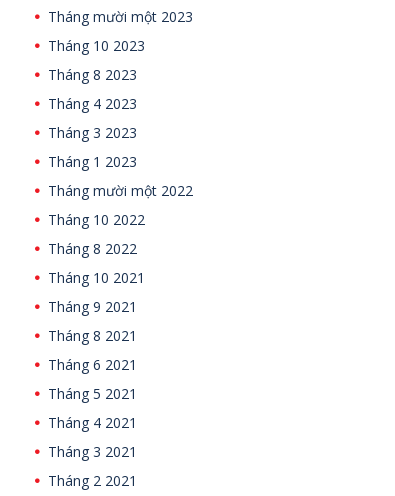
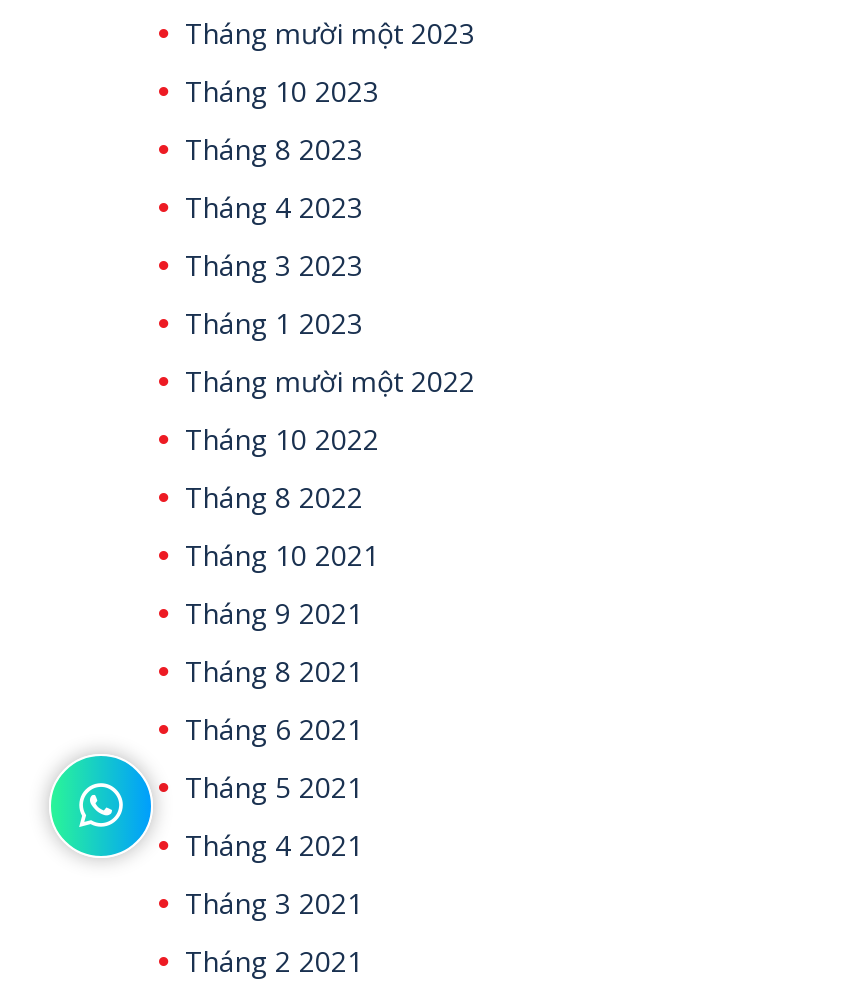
+ [image]
